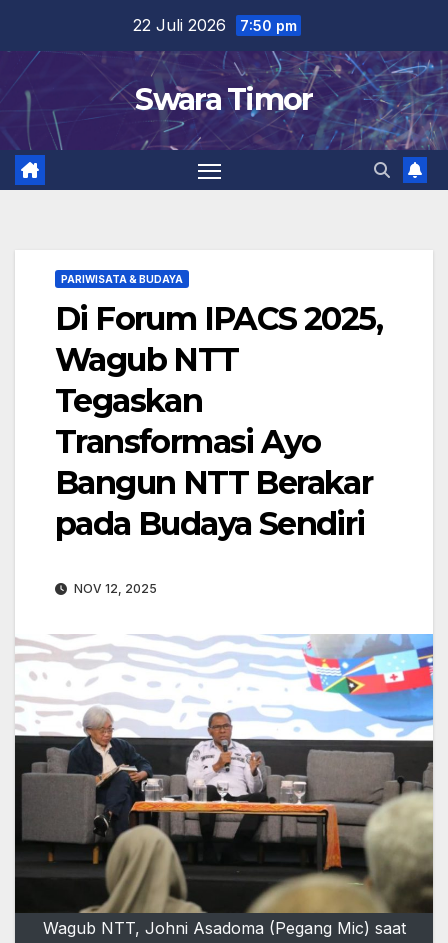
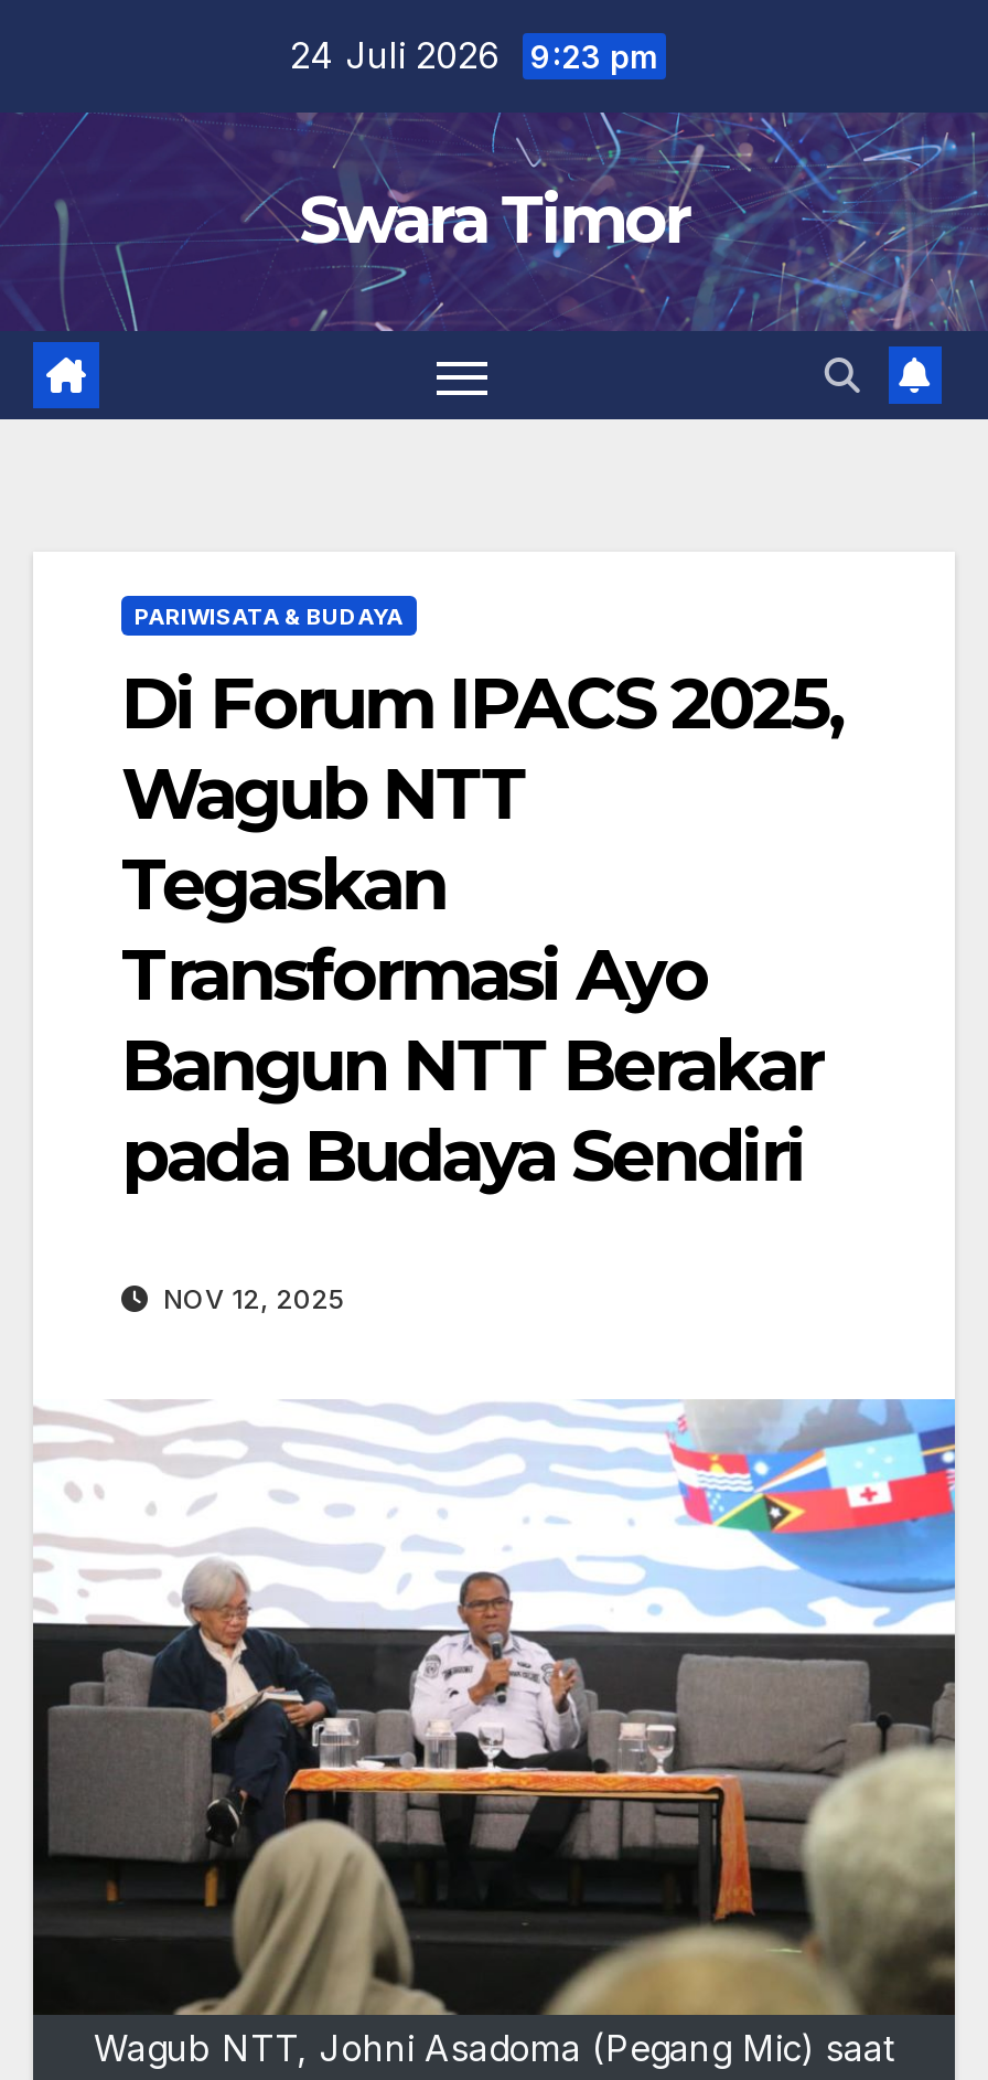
- 22 Juli 2026 7:50 pm
+ 24 Juli 2026 9:23 pm
